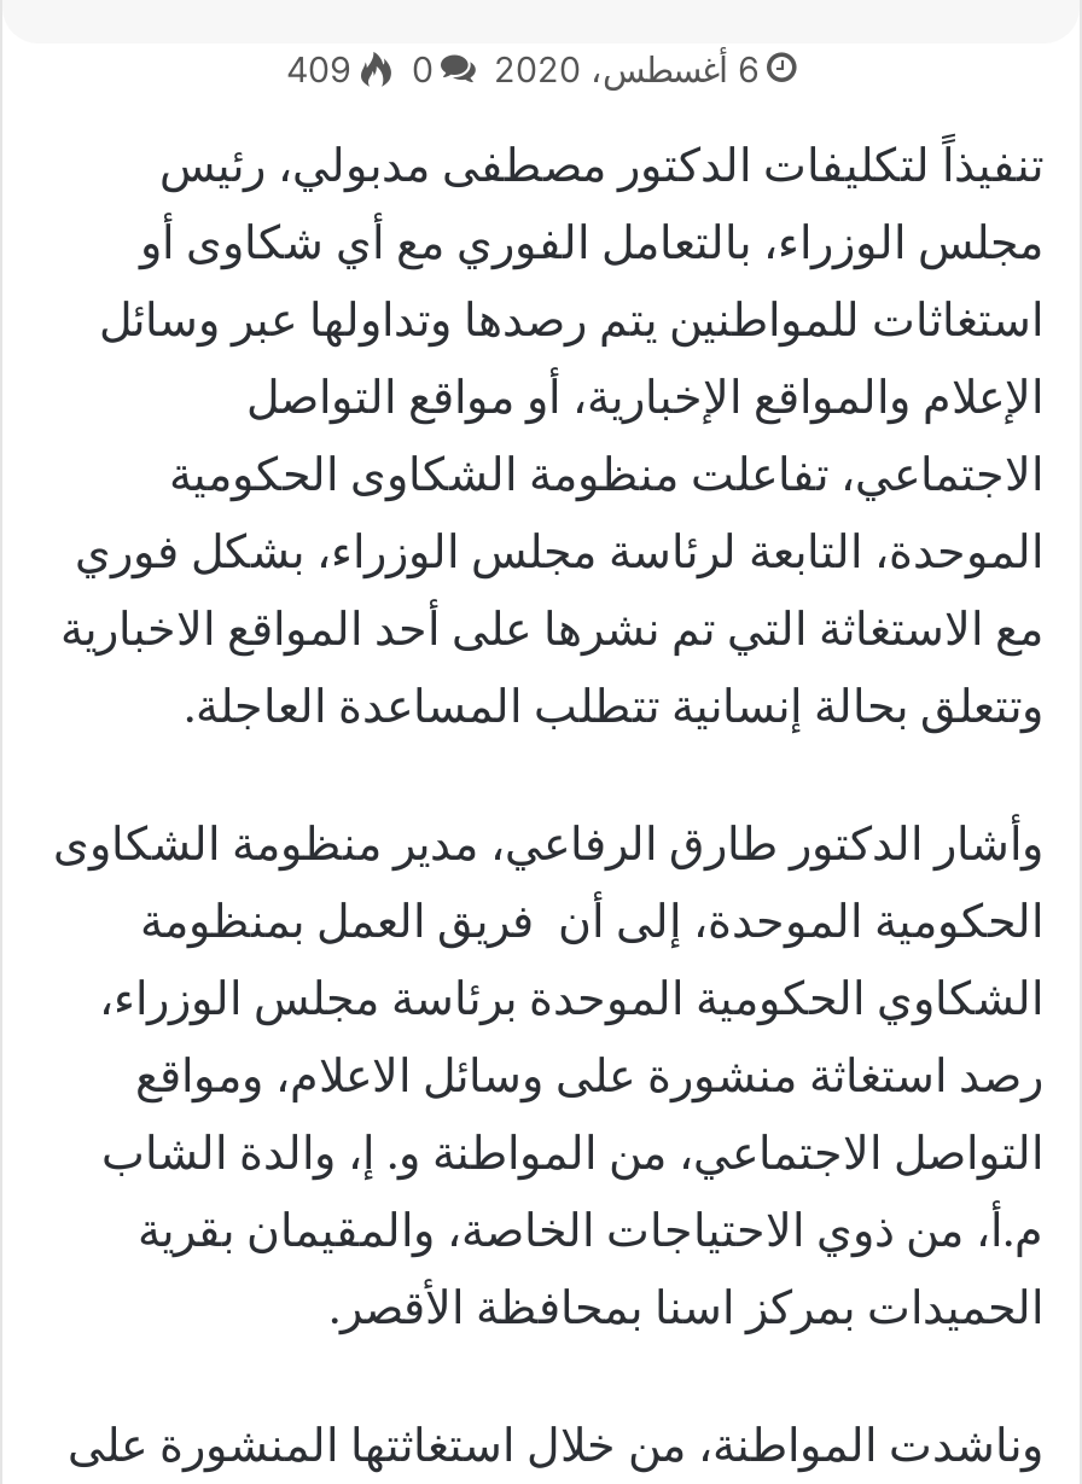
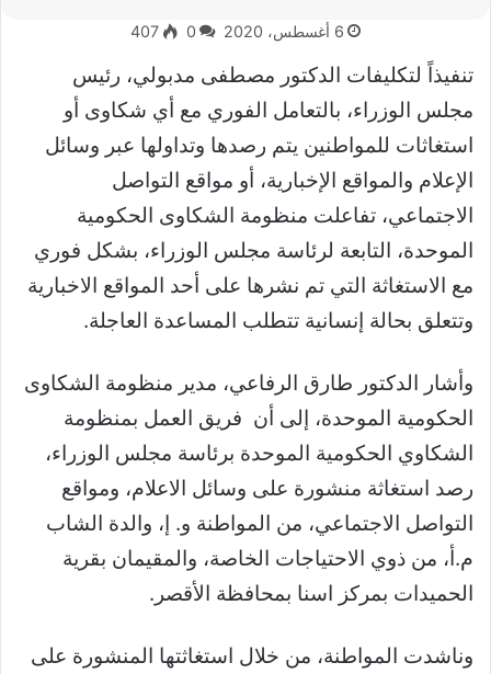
- 409 0
+ 407 0
